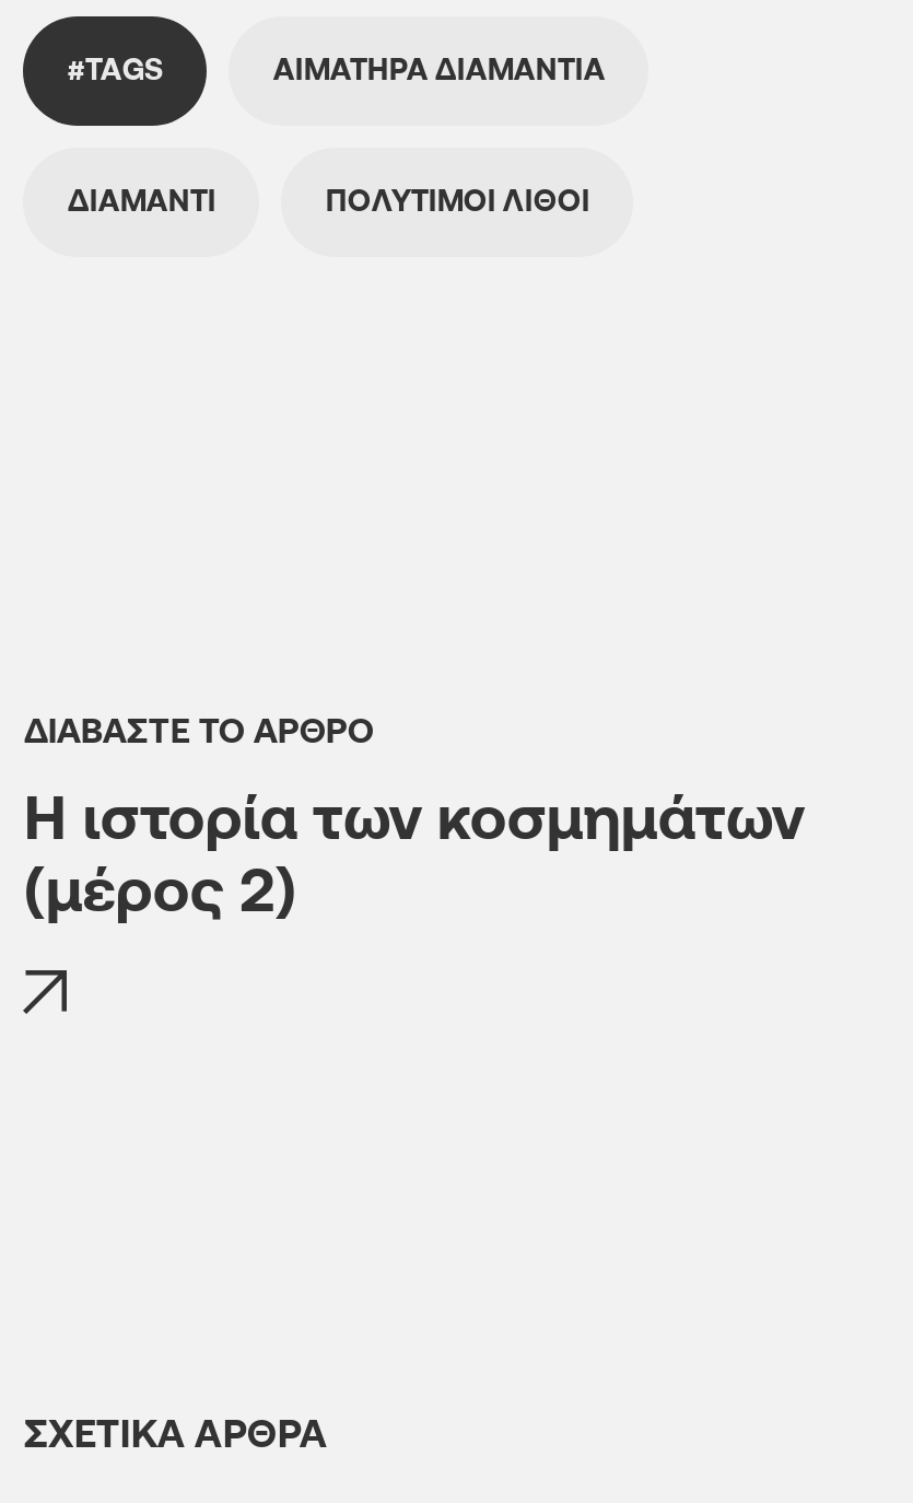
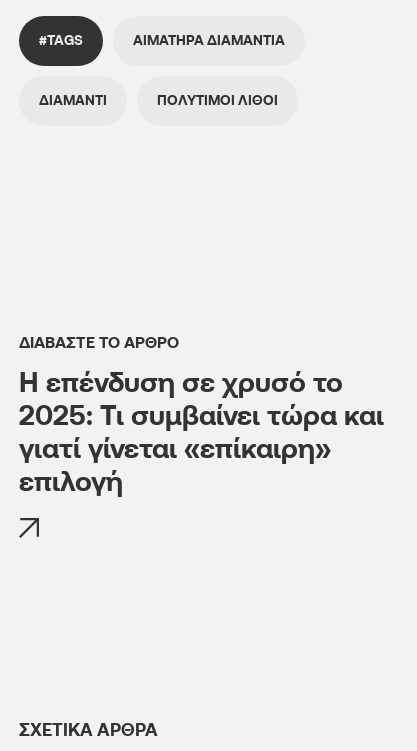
- Η ιστορία των κοσμημάτων
- (μέρος 2)
+ Η επένδυση σε χρυσό το
+ 2025: Τι συμβαίνει τώρα και
+ γιατί γίνεται «επίκαιρη»
+ επιλογή
